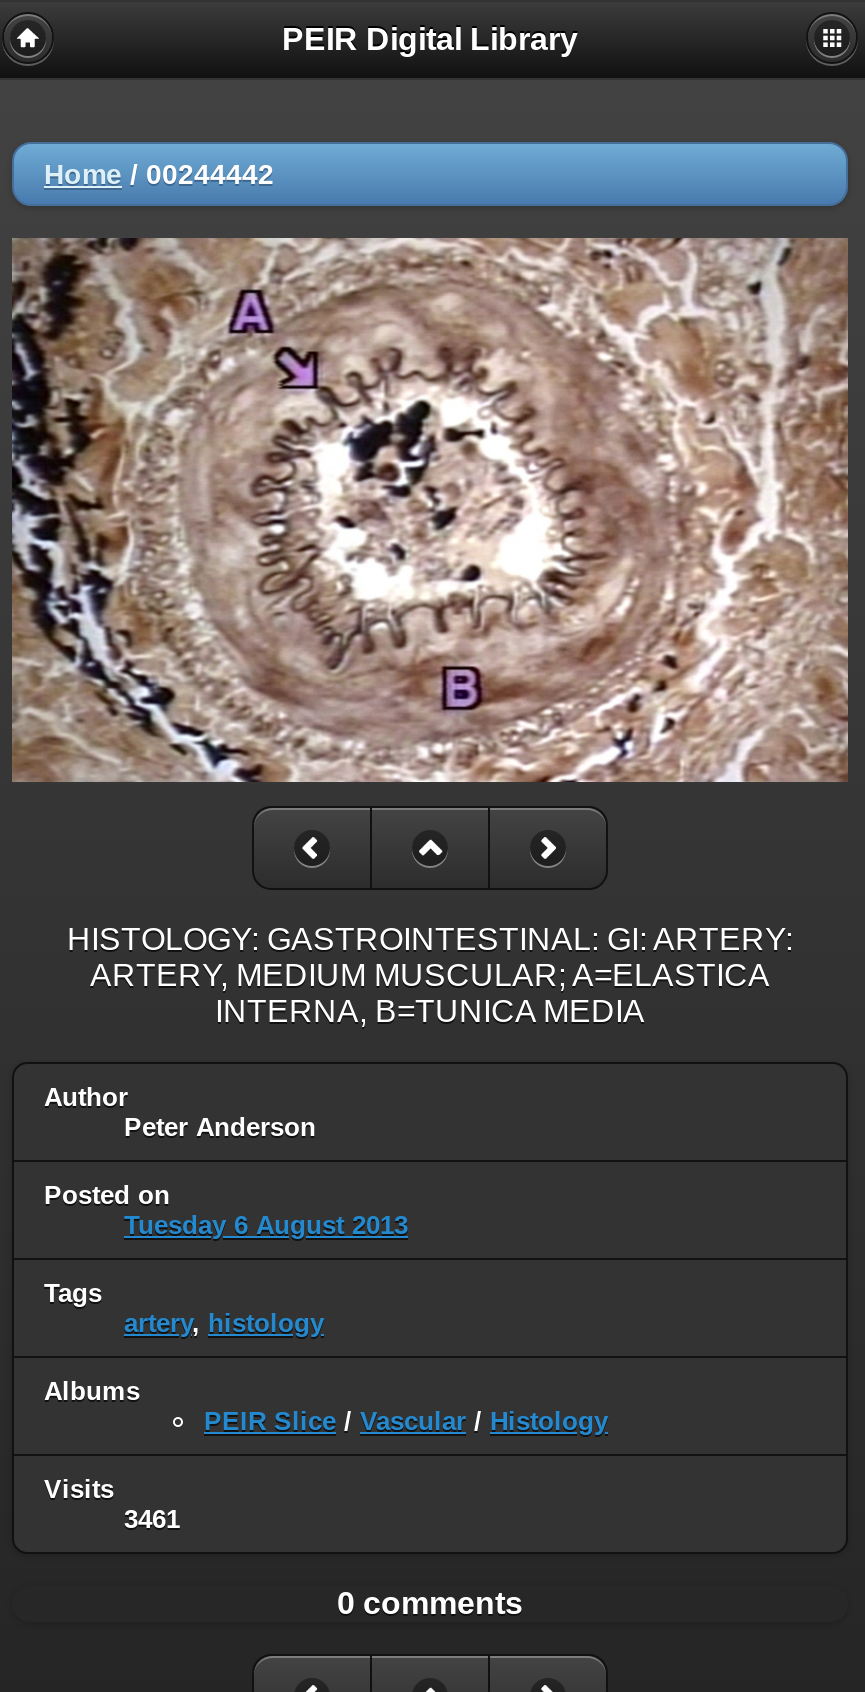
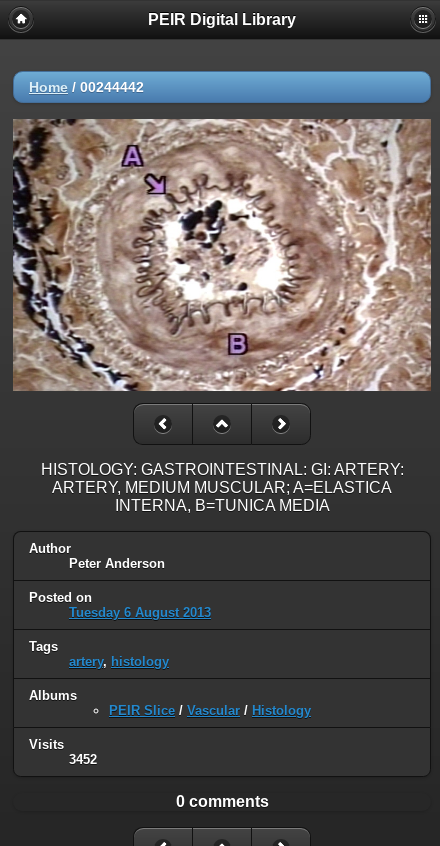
- 3461
+ 3452
